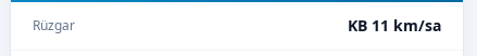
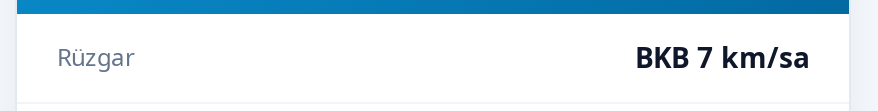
- KB 11 km/sa
+ BKB 7 km/sa
